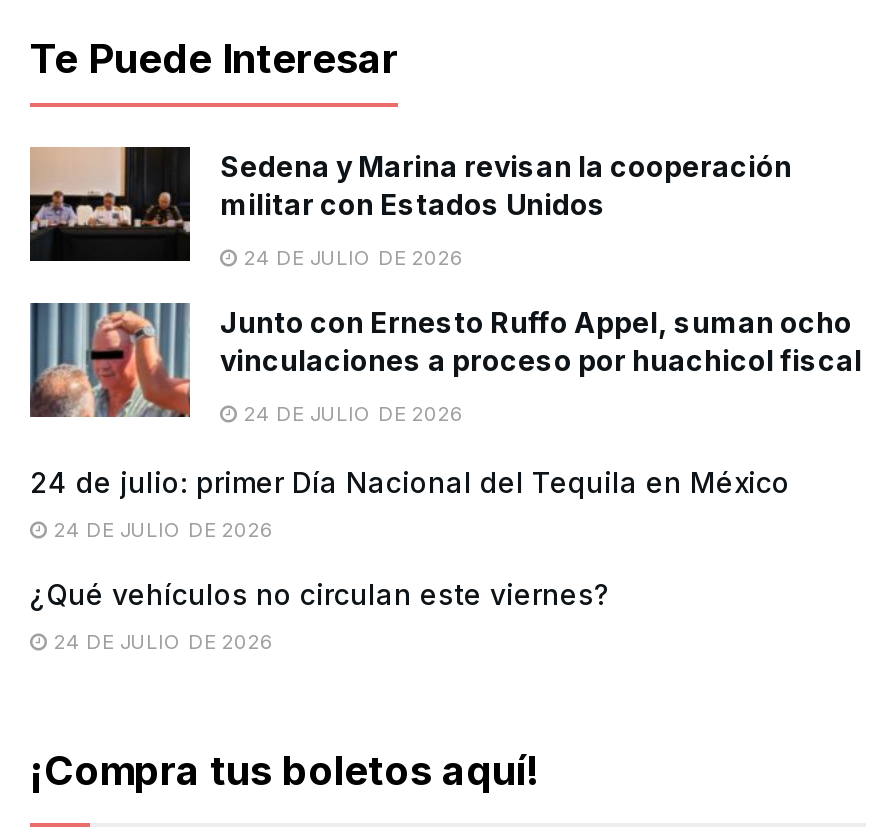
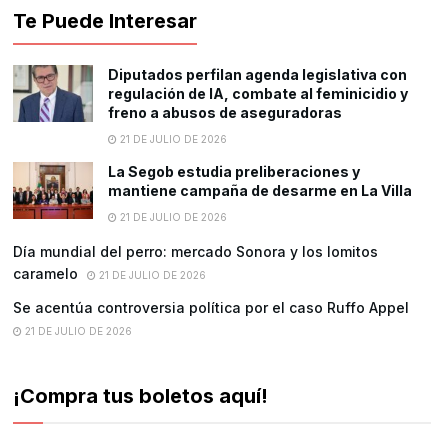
- [image]
- Sedena y Marina revisan la cooperación
- militar con Estados Unidos
- 24 DE JULIO DE 2026
- Junto con Ernesto Ruffo Appel, suman ocho
- vinculaciones a proceso por huachicol fiscal
- 24 DE JULIO DE 2026
- 24 de julio: primer Día Nacional del Tequila en México
- 24 DE JULIO DE 2026
- ¿Qué vehículos no circulan este viernes?
- 24 DE JULIO DE 2026
+ [image]
+ Diputados perfilan agenda legislativa con
+ regulación de IA, combate al feminicidio y
+ freno a abusos de aseguradoras
+ 21 DE JULIO DE 2026
+ La Segob estudia preliberaciones y
+ mantiene campaña de desarme en La Villa
+ 21 DE JULIO DE 2026
+ Día mundial del perro: mercado Sonora y los lomitos
+ caramelo
+ 21 DE JULIO DE 2026
+ Se acentúa controversia política por el caso Ruffo Appel
+ 21 DE JULIO DE 2026

- [image]
+ [image]
